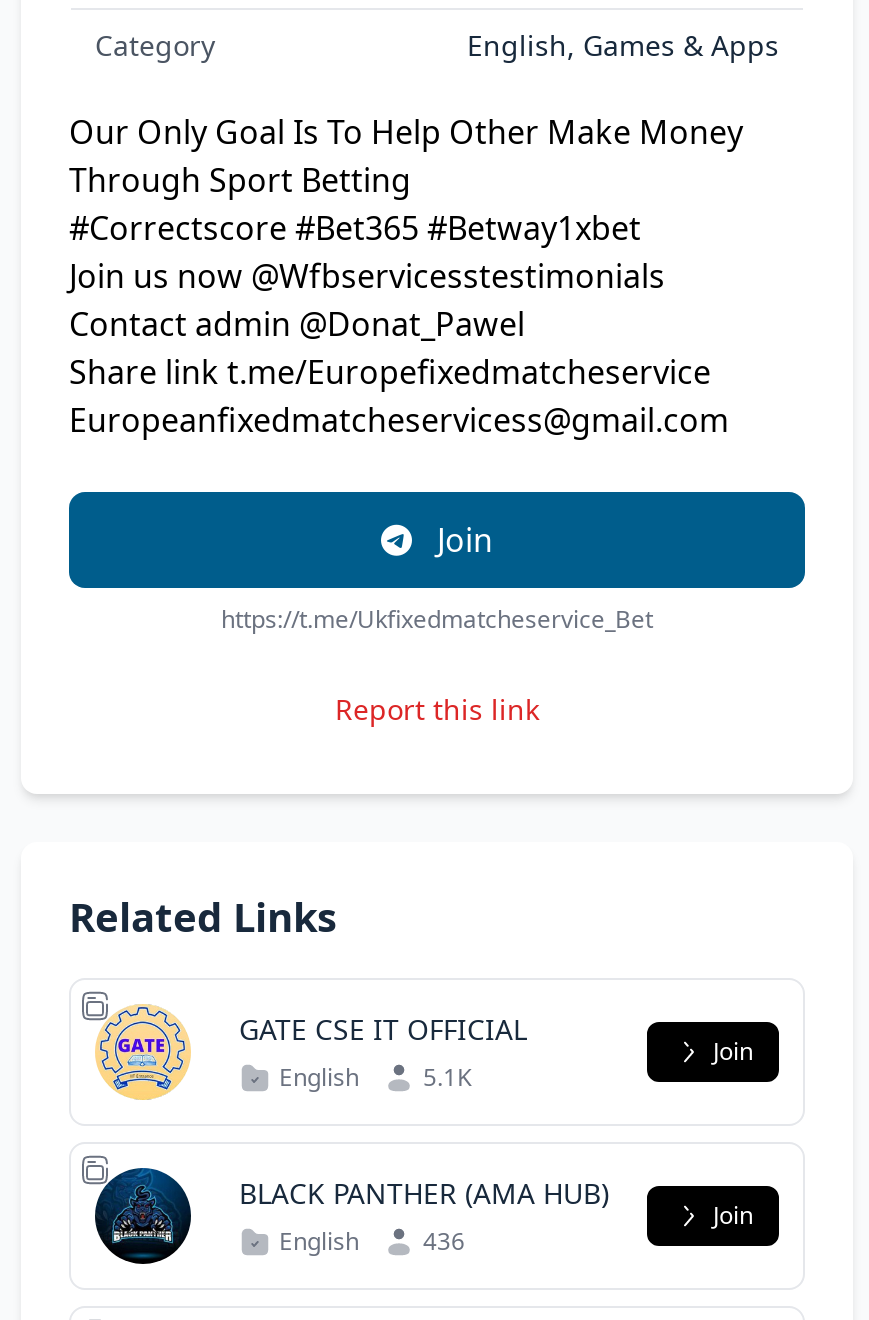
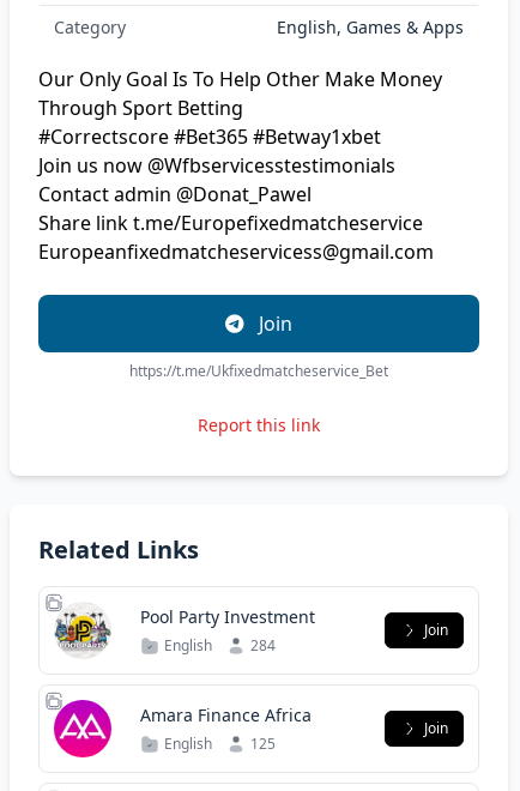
- [image]
- GATE CSE IT OFFICIAL
+ [image]
+ Pool Party Investment

- English 5.1K
+ English 284

- [image]
- BLACK PANTHER (AMA HUB)
+ [image]
+ Amara Finance Africa

- English 436
+ English 125
